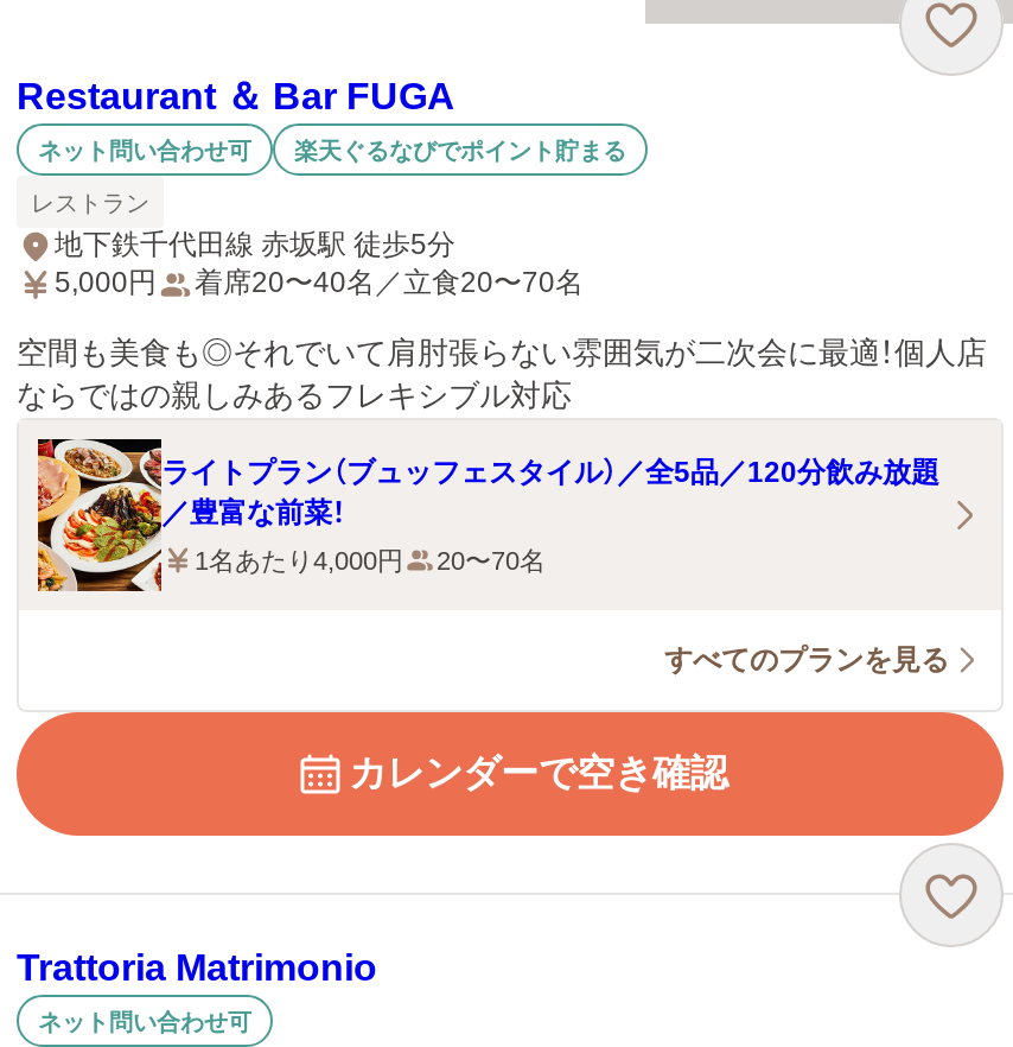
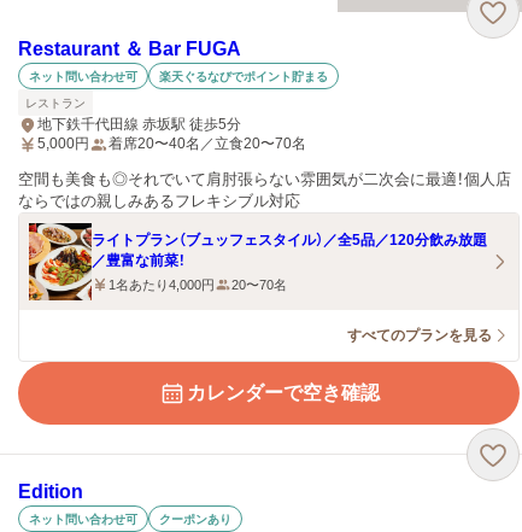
- Trattoria Matrimonio
+ Edition

+ クーポンあり
